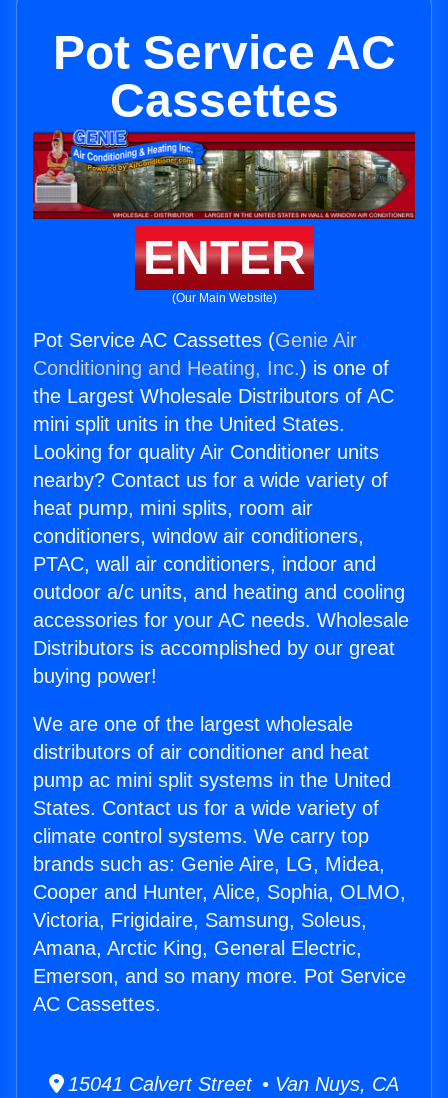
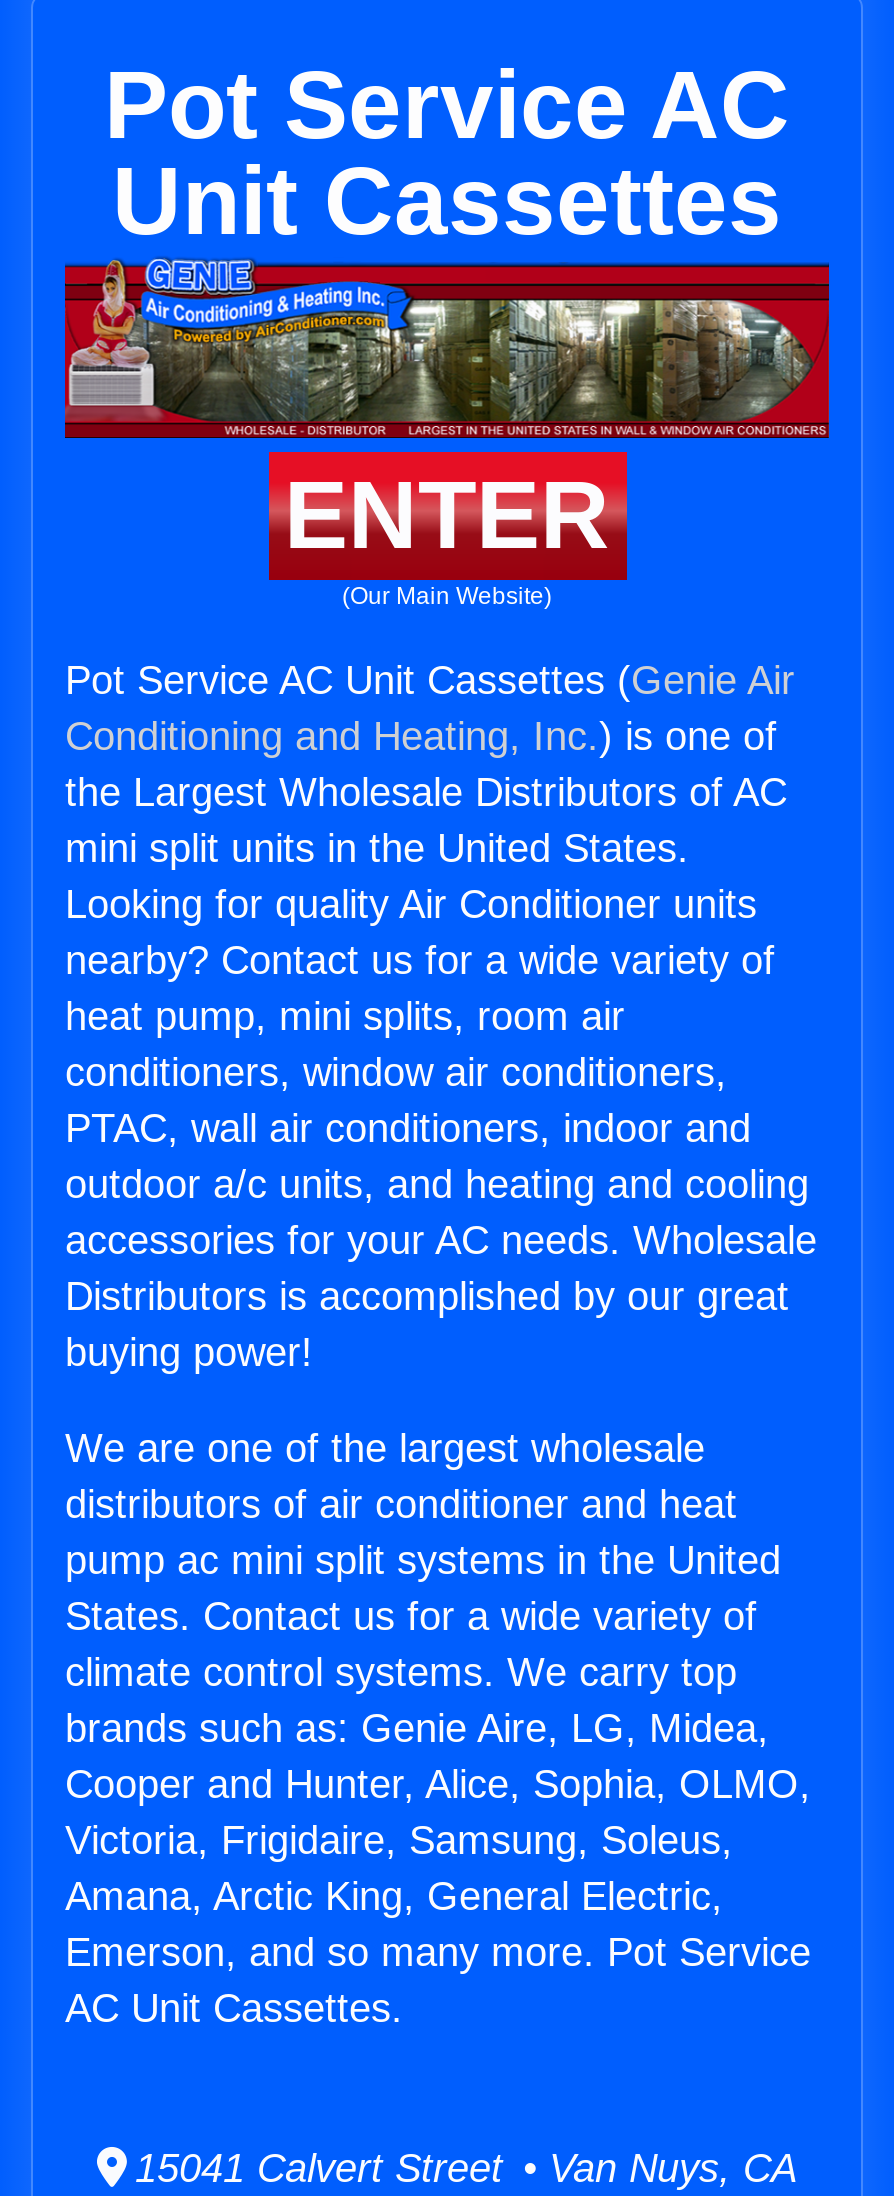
- Cassettes
+ Unit Cassettes

- Pot Service AC Cassettes (Genie Air
+ Pot Service AC Unit Cassettes (Genie Air

- AC Cassettes.
+ AC Unit Cassettes.
